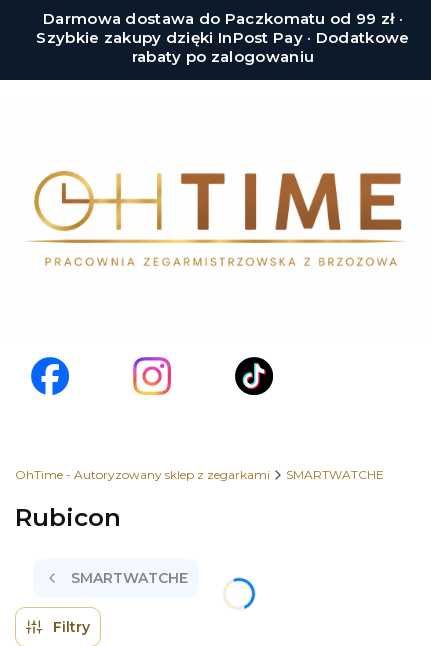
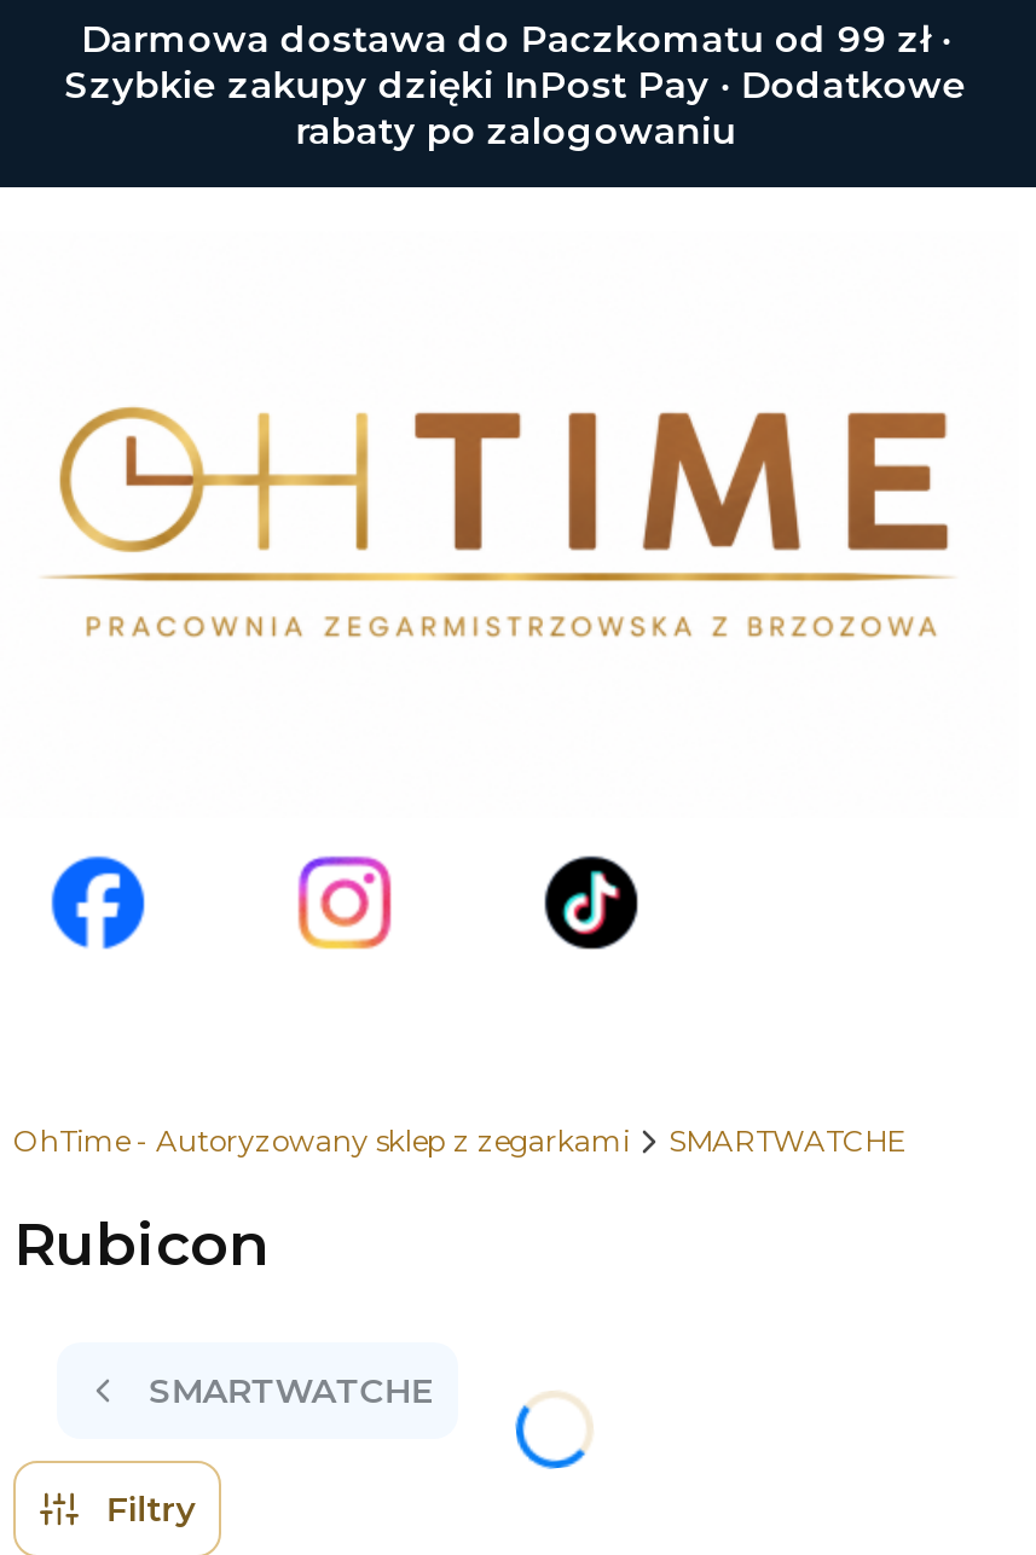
- [image]
+ [image]
